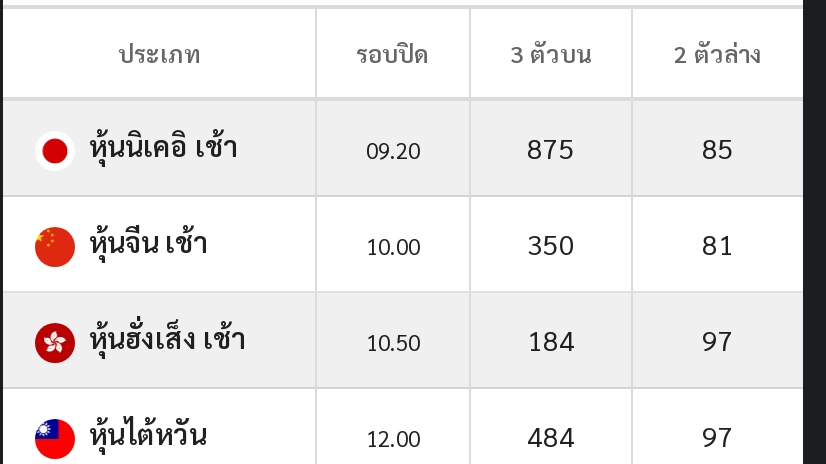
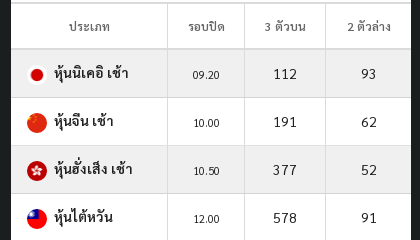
- 875
+ 112

- 85
+ 93

- 350
+ 191

- 81
+ 62

- 184
+ 377

- 97
+ 52

- 484
+ 578

- 97
+ 91
